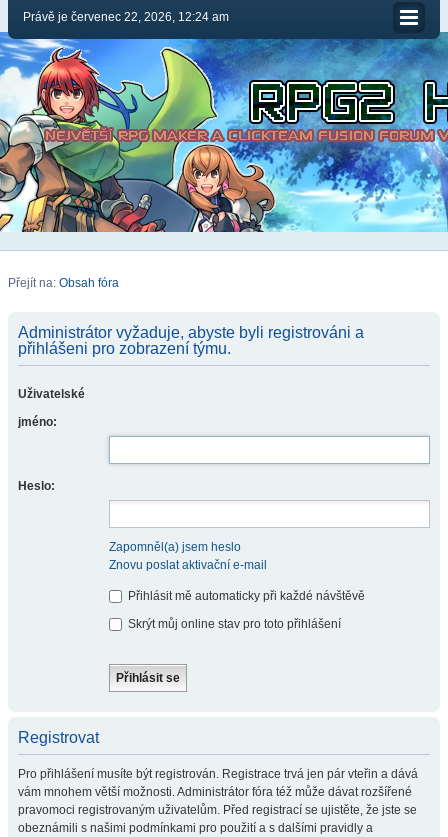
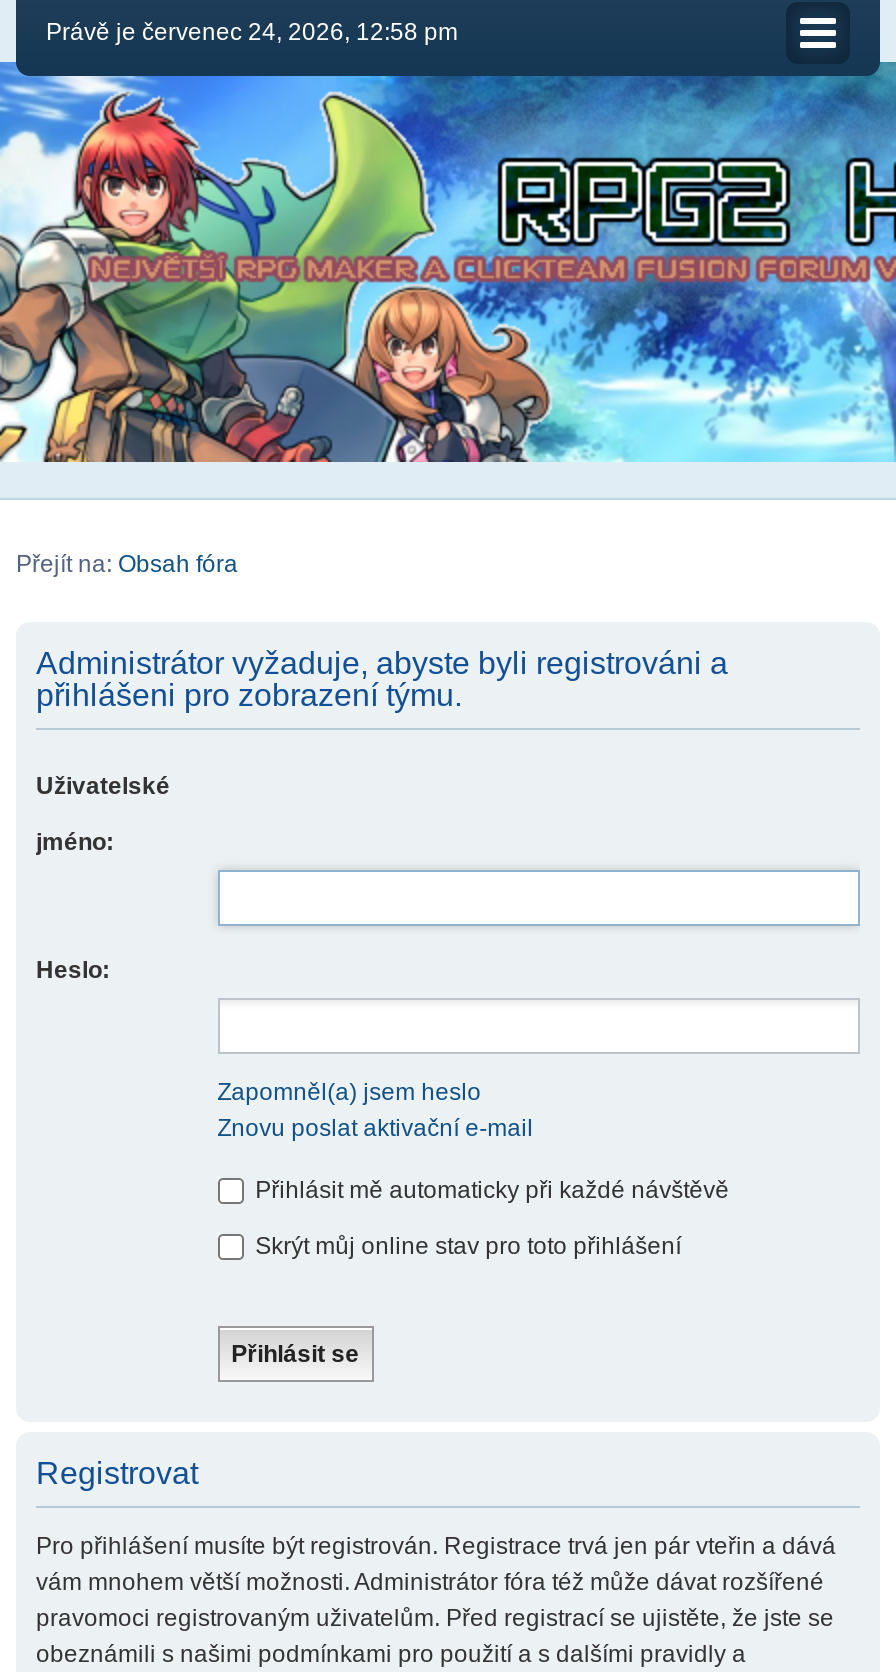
- Právě je červenec 22, 2026, 12:24 am
+ Právě je červenec 24, 2026, 12:58 pm
